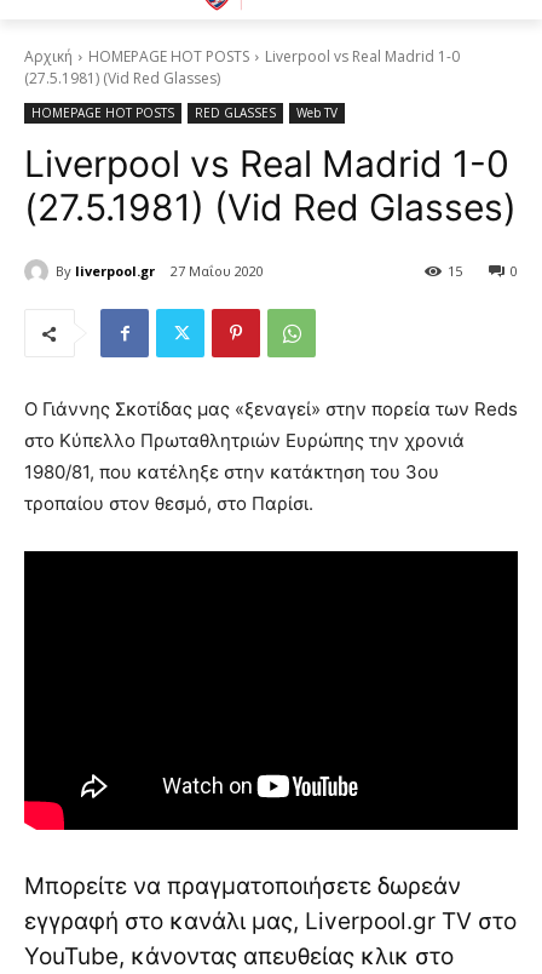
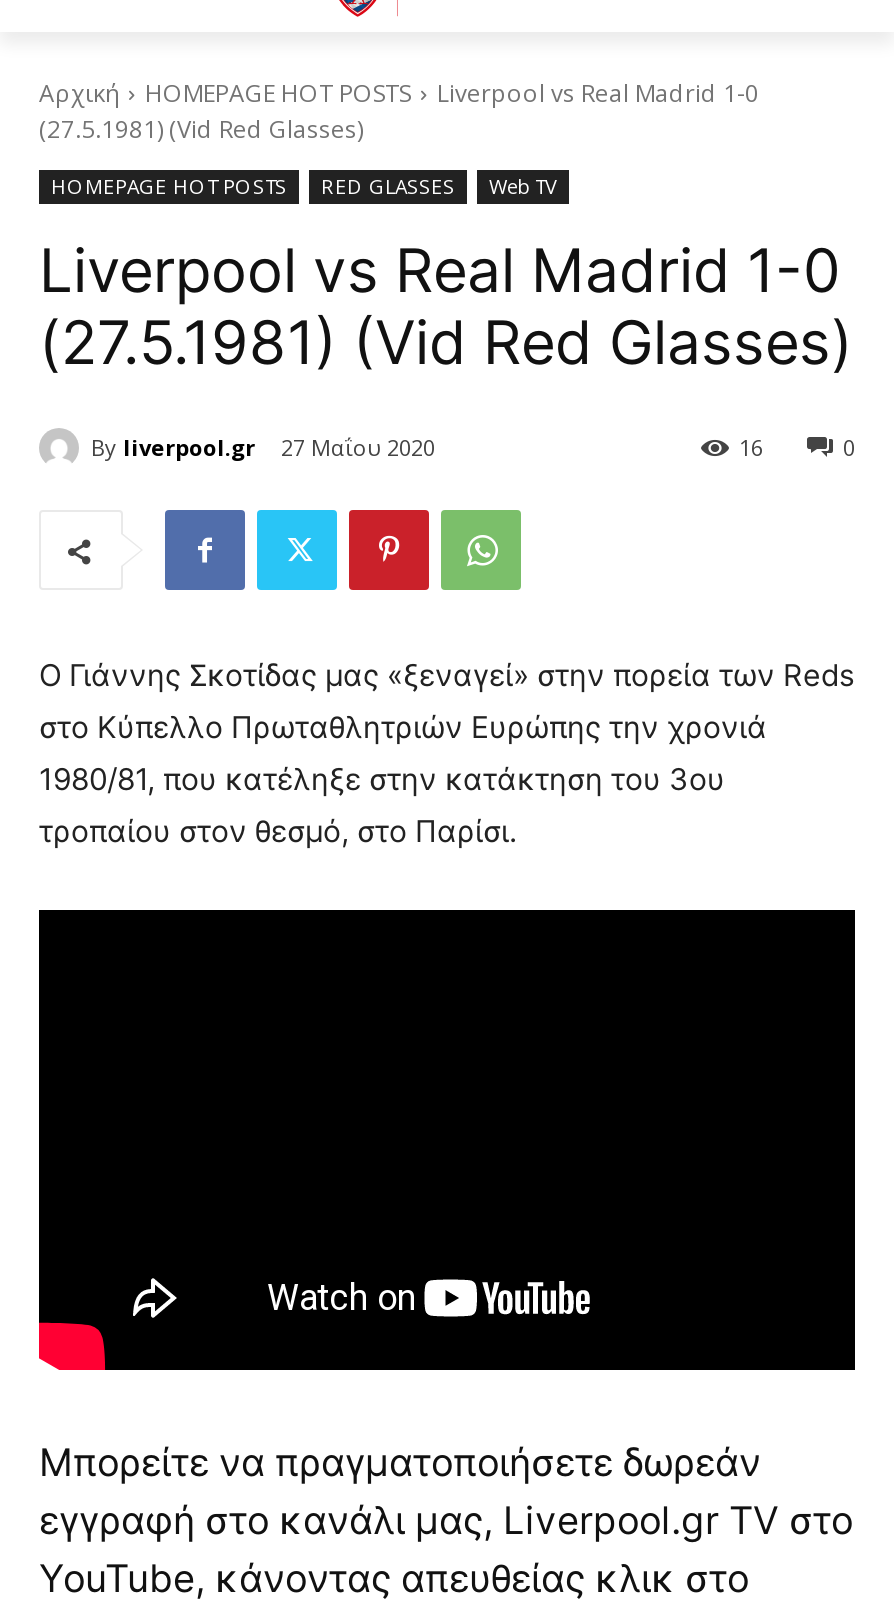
- 15
+ 16
